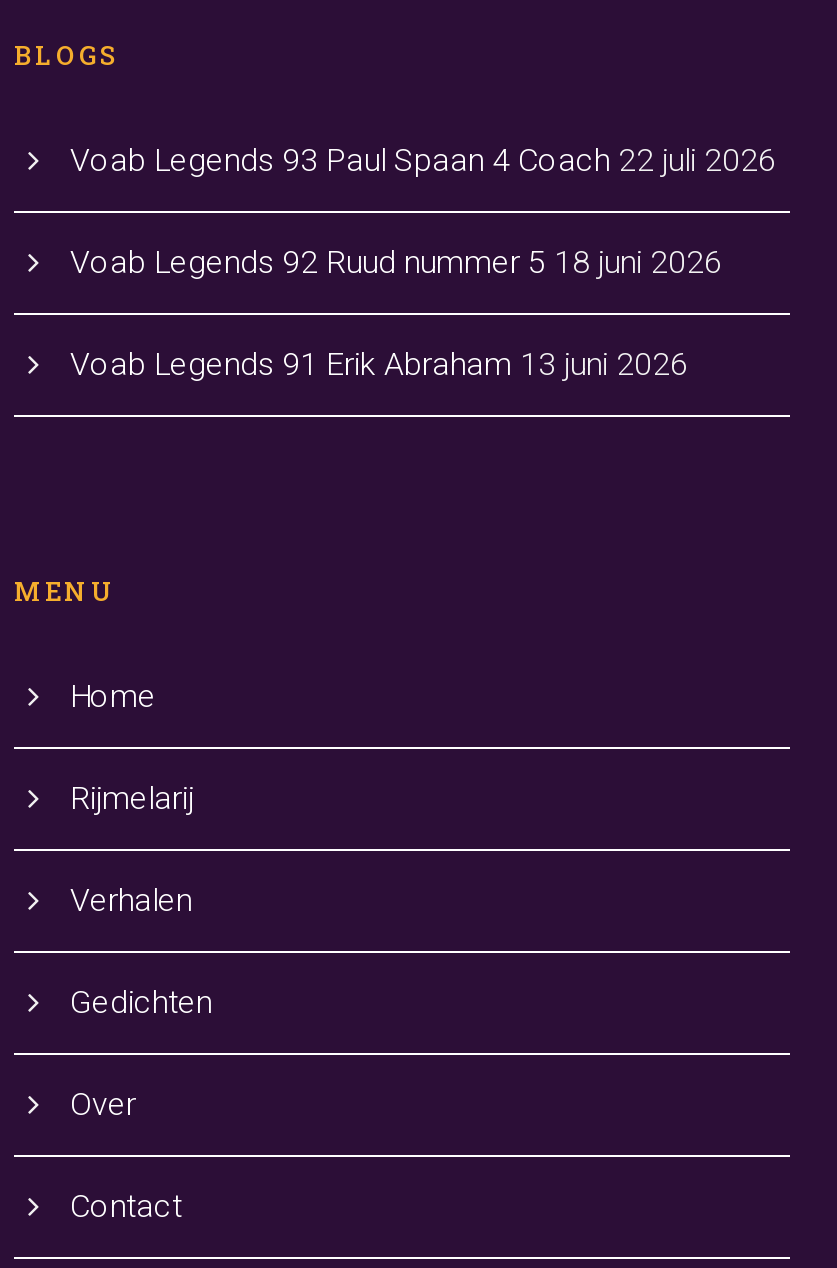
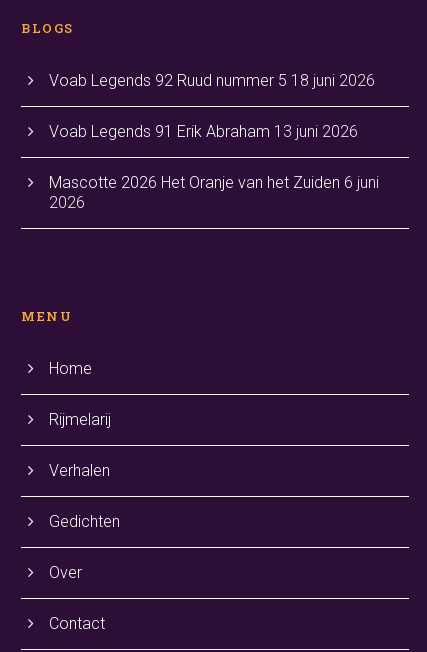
- Voab Legends 93 Paul Spaan 4 Coach 22 juli 2026

moved up: Voab Legends 92 Ruud nummer 5 18 juni 2026 | Voab Legends 91 Erik Abraham 13 juni 2026

+ Mascotte 2026 Het Oranje van het Zuiden 6 juni
+ 2026
